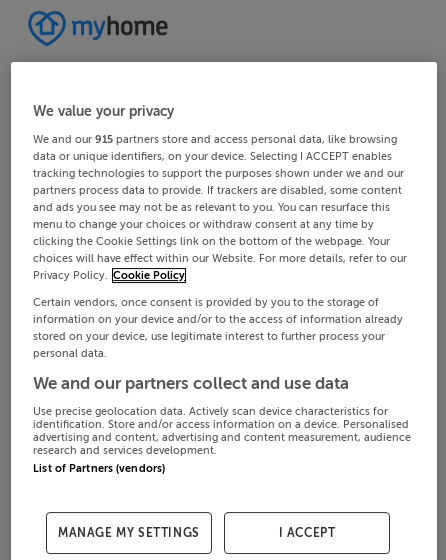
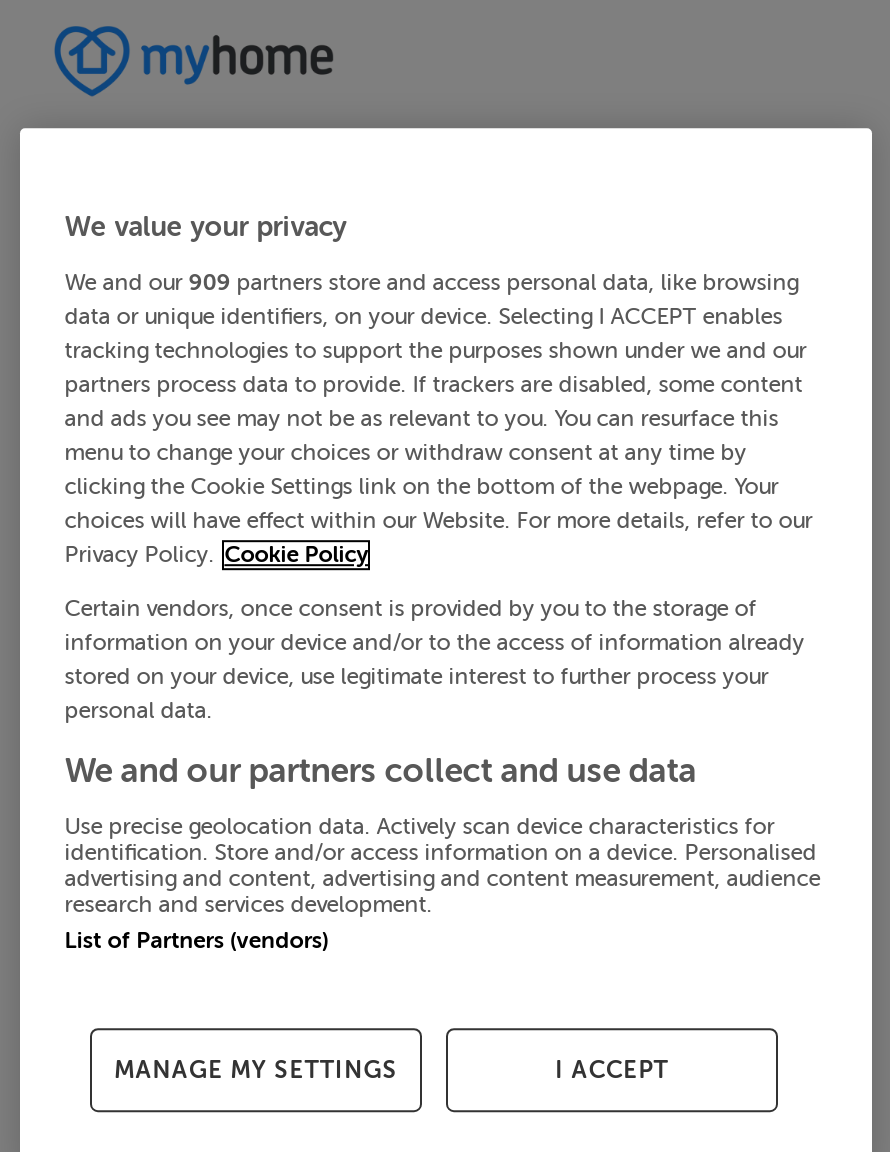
- We and our 915 partners store and access personal data, like browsing
+ We and our 909 partners store and access personal data, like browsing
